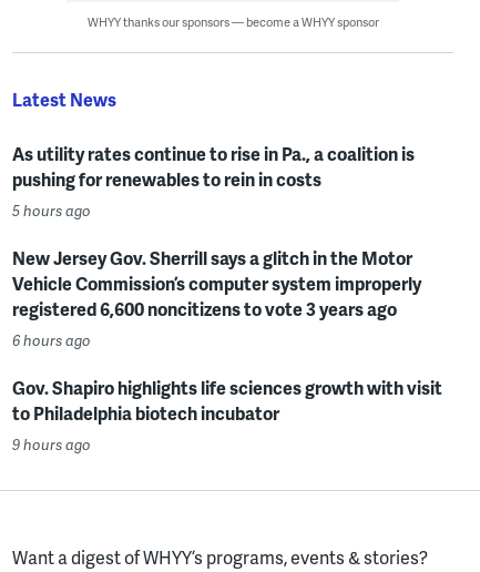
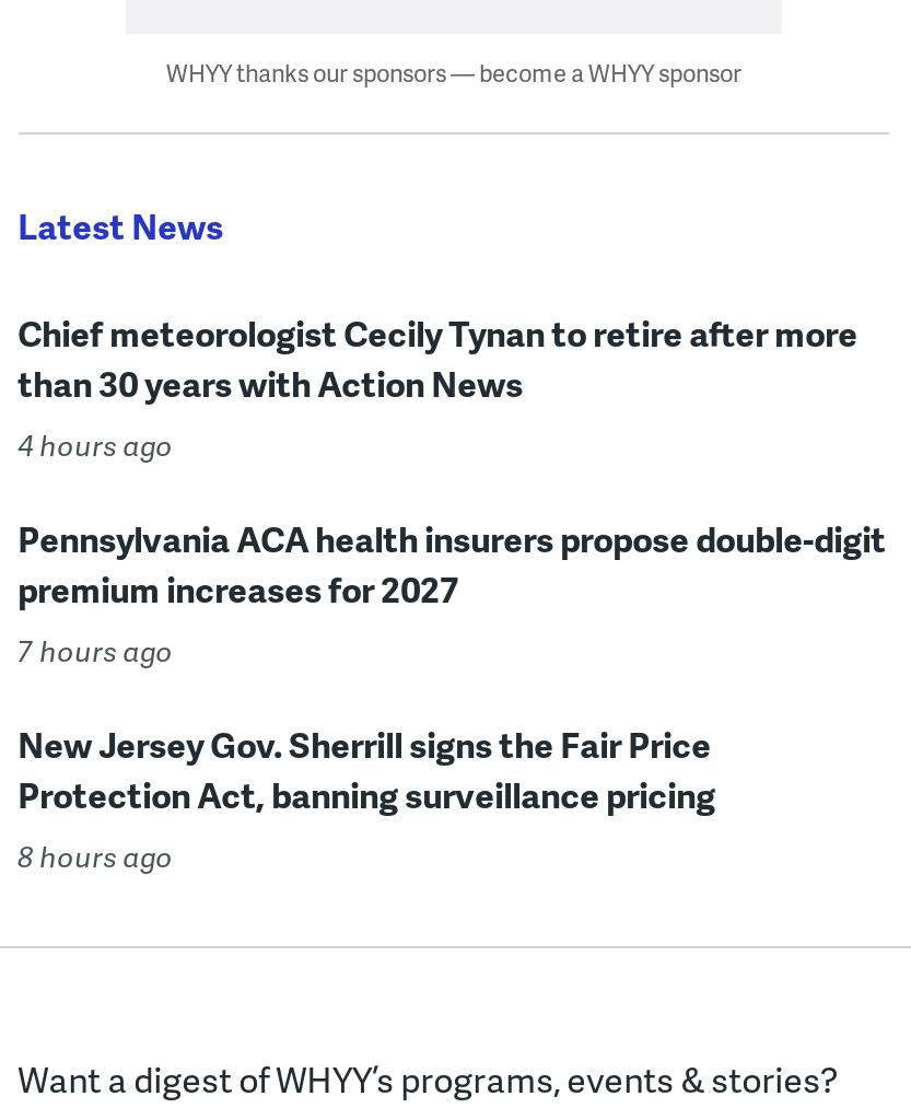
- As utility rates continue to rise in Pa., a coalition is
- pushing for renewables to rein in costs
- 5 hours ago
+ Chief meteorologist Cecily Tynan to retire after more
+ than 30 years with Action News
+ 4 hours ago

- New Jersey Gov. Sherrill says a glitch in the Motor
- Vehicle Commission’s computer system improperly
- registered 6,600 noncitizens to vote 3 years ago
- 6 hours ago
+ Pennsylvania ACA health insurers propose double-digit
+ premium increases for 2027
+ 7 hours ago

- Gov. Shapiro highlights life sciences growth with visit
- to Philadelphia biotech incubator
- 9 hours ago
+ New Jersey Gov. Sherrill signs the Fair Price
+ Protection Act, banning surveillance pricing
+ 8 hours ago
